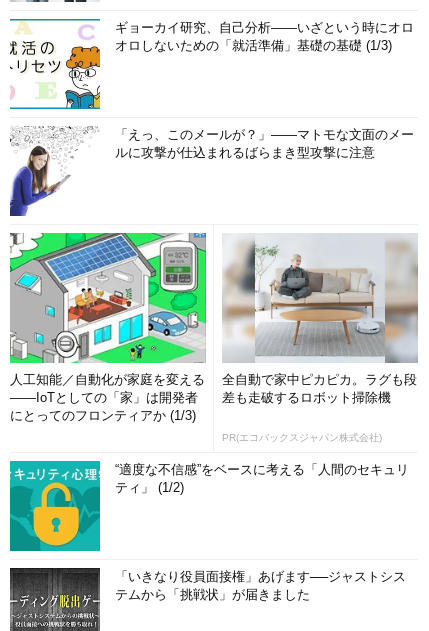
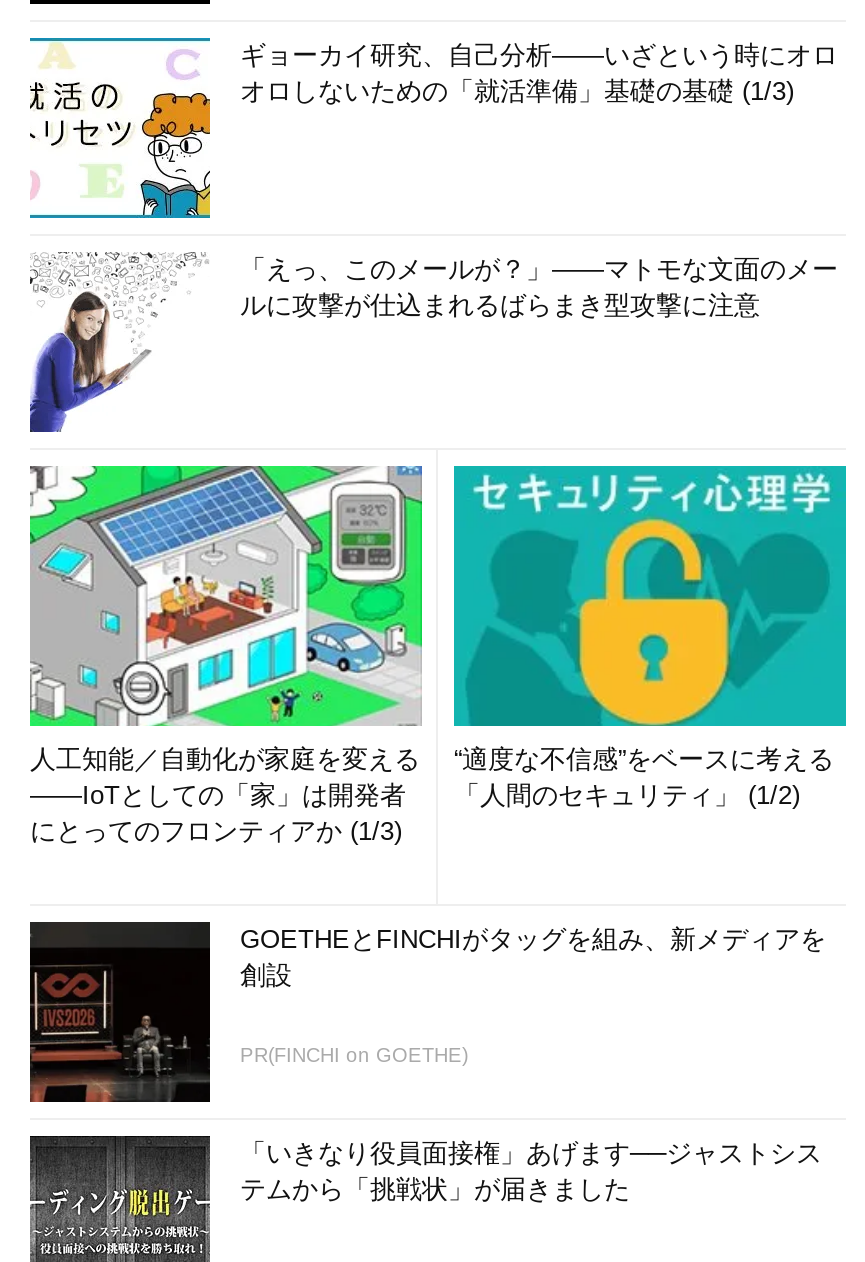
- [image]
- 全自動で家中ピカピカ。ラグも段
- 差も走破するロボット掃除機
+ [image]
+ “適度な不信感”をベースに考える
+ 「人間のセキュリティ」 (1/2)

- PR(エコバックスジャパン株式会社)
+ GOETHEとFINCHIがタッグを組み、新メディアを
+ 創設

- [image]
- “適度な不信感”をベースに考える「人間のセキュリ
- ティ」 (1/2)
+ [image]
+ PR(FINCHI on GOETHE)
